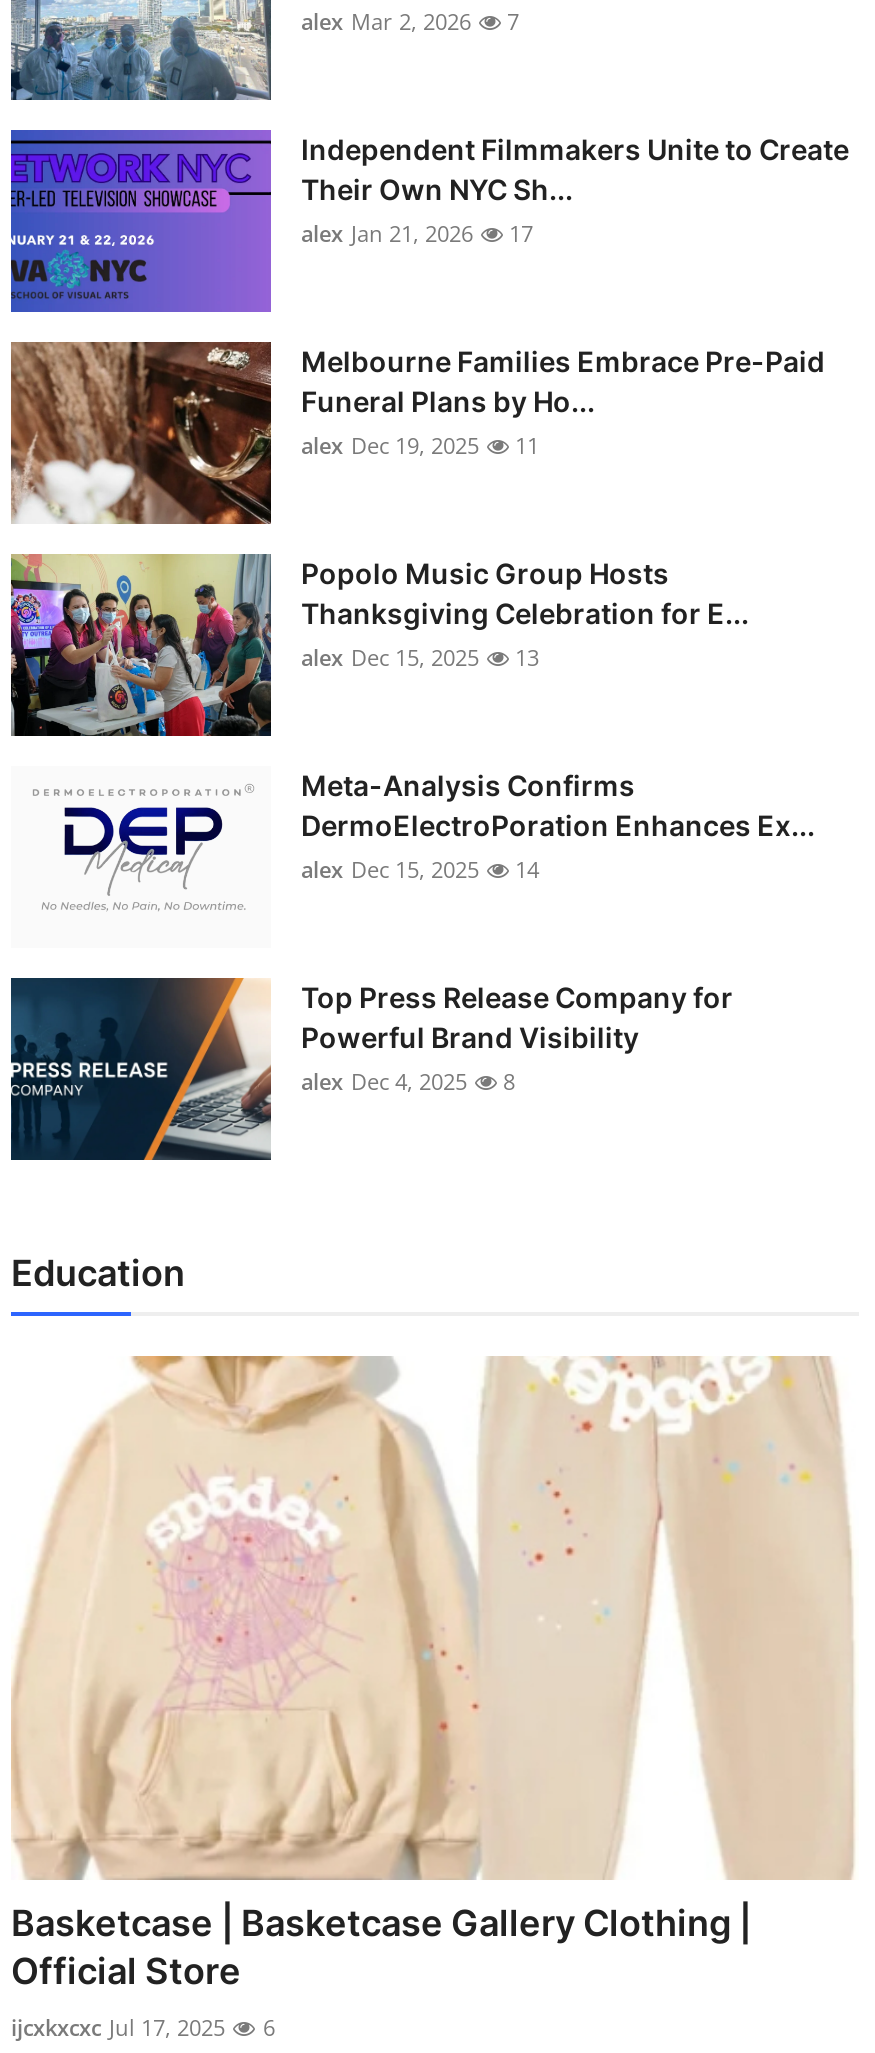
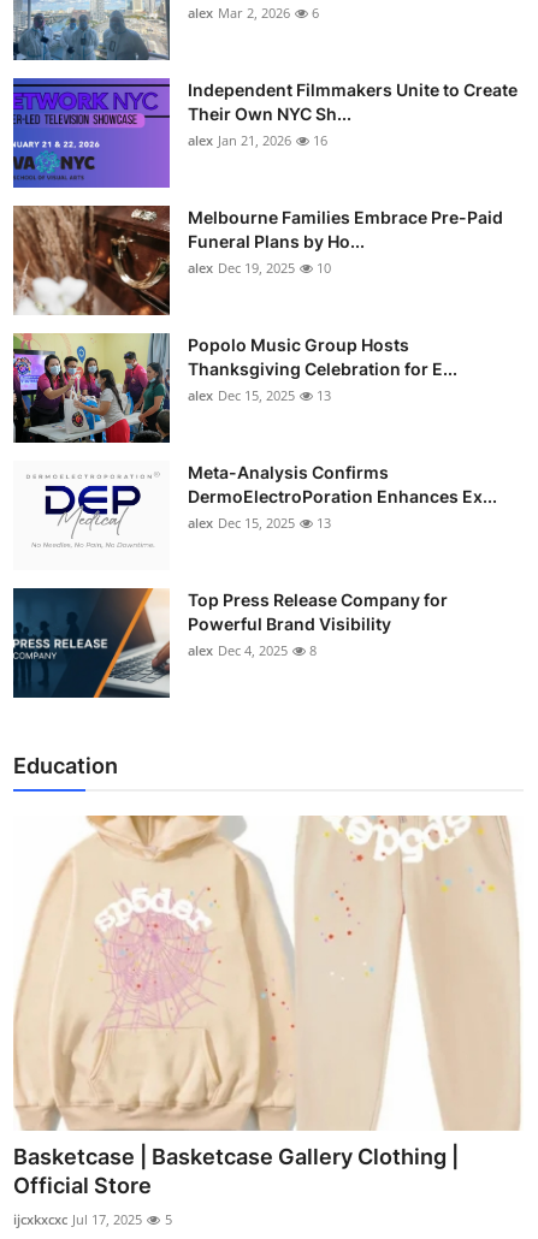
- alex Mar 2, 2026 7
+ alex Mar 2, 2026 6

- alex Jan 21, 2026 17
+ alex Jan 21, 2026 16

- alex Dec 19, 2025 11
+ alex Dec 19, 2025 10

- alex Dec 15, 2025 14
+ alex Dec 15, 2025 13

- ijcxkxcxc Jul 17, 2025 6
+ ijcxkxcxc Jul 17, 2025 5
